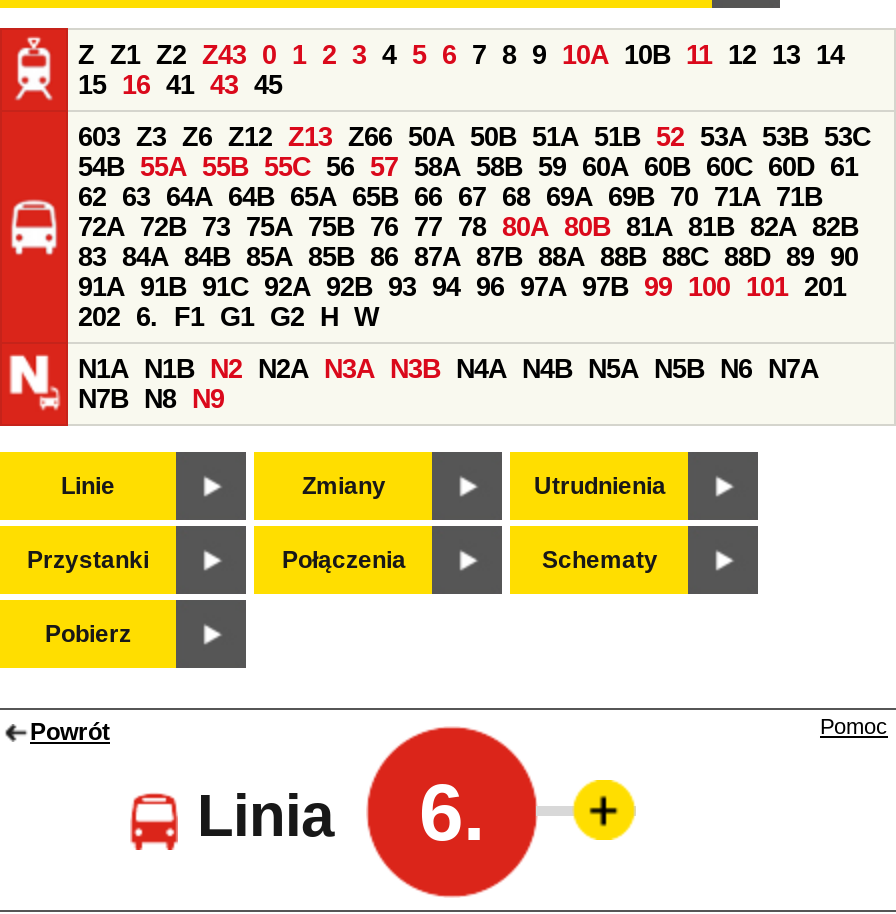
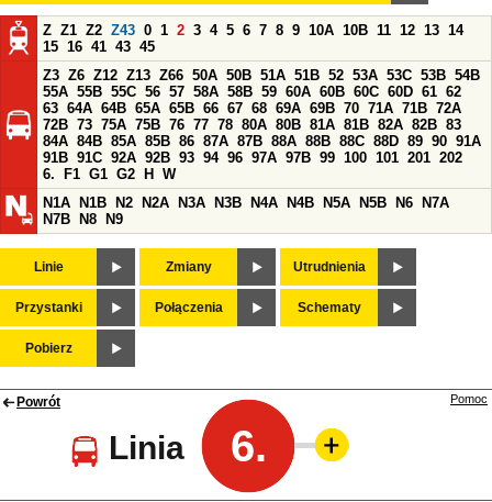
- 603 Z3 Z6 Z12 Z13 Z66 50A 50B 51A 51B 52 53A 53B 53C
- 54B 55A 55B 55C 56 57 58A 58B 59 60A 60B 60C 60D 61
- 62 63 64A 64B 65A 65B 66 67 68 69A 69B 70 71A 71B
- 72A 72B 73 75A 75B 76 77 78 80A 80B 81A 81B 82A 82B
- 83 84A 84B 85A 85B 86 87A 87B 88A 88B 88C 88D 89 90
- 91A 91B 91C 92A 92B 93 94 96 97A 97B 99 100 101 201
- 202 6. F1 G1 G2 H W
+ Z3 Z6 Z12 Z13 Z66 50A 50B 51A 51B 52 53A 53C 53B 54B
+ 55A 55B 55C 56 57 58A 58B 59 60A 60B 60C 60D 61 62
+ 63 64A 64B 65A 65B 66 67 68 69A 69B 70 71A 71B 72A
+ 72B 73 75A 75B 76 77 78 80A 80B 81A 81B 82A 82B 83
+ 84A 84B 85A 85B 86 87A 87B 88A 88B 88C 88D 89 90 91A
+ 91B 91C 92A 92B 93 94 96 97A 97B 99 100 101 201 202
+ 6. F1 G1 G2 H W
